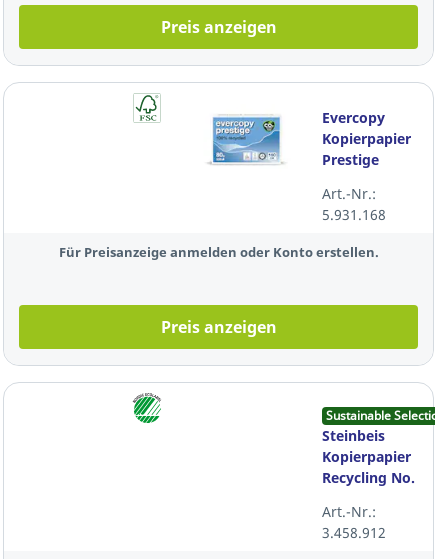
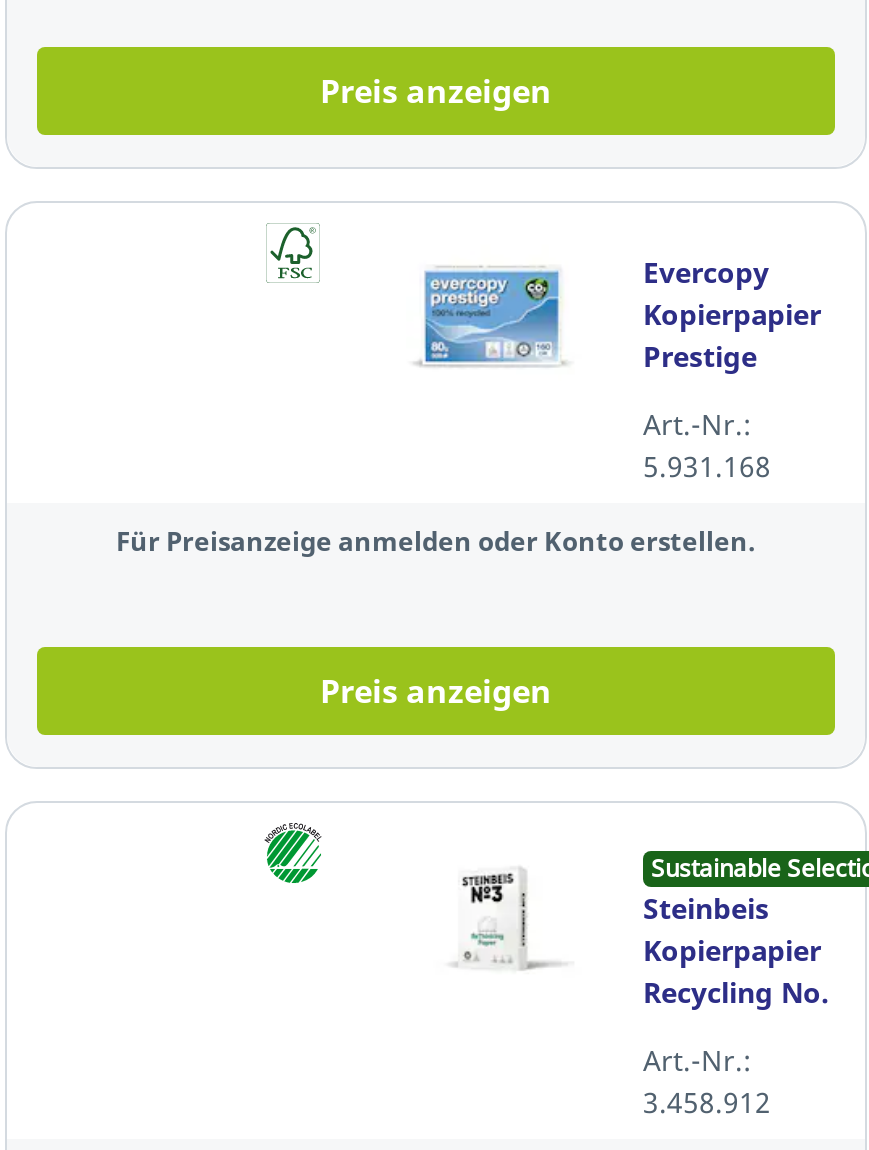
+ [image]
